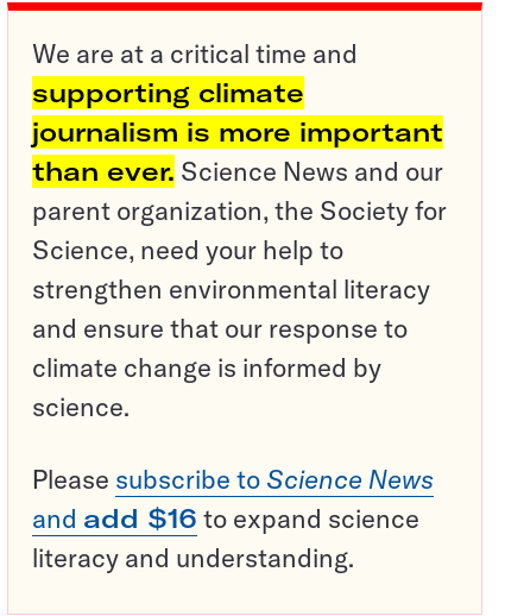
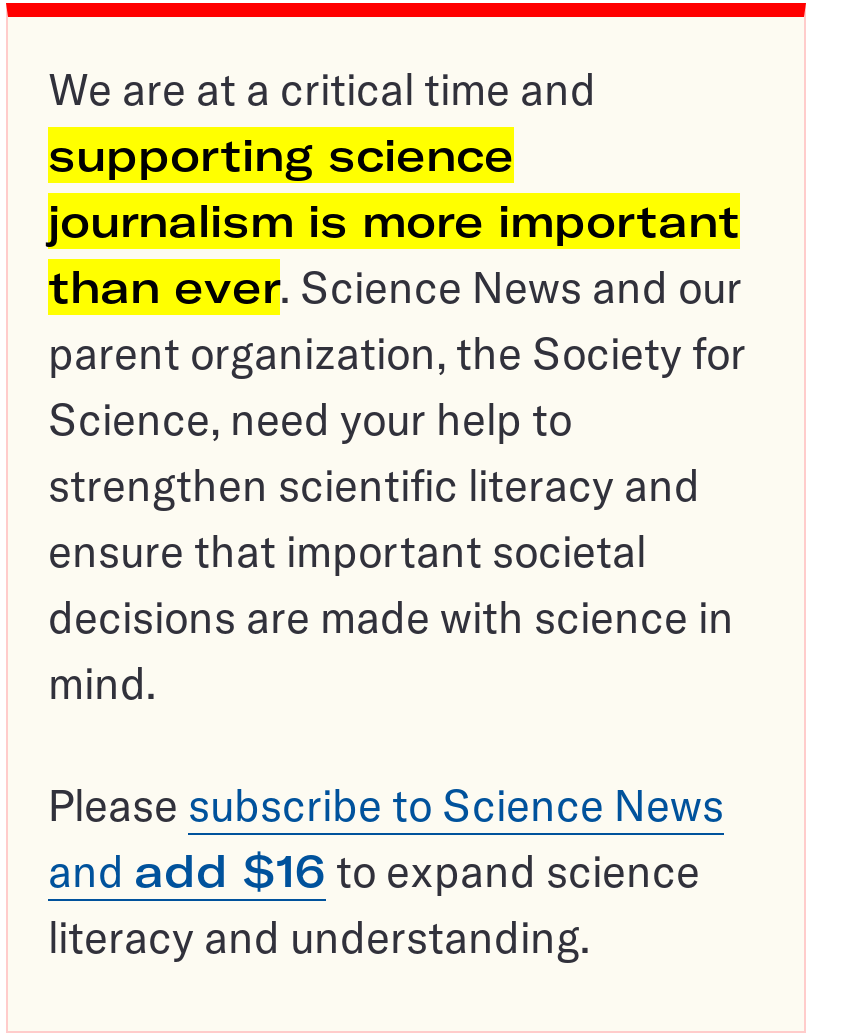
- supporting climate
+ supporting science

- strengthen environmental literacy
- and ensure that our response to
- climate change is informed by
- science.
+ strengthen scientific literacy and
+ ensure that important societal
+ decisions are made with science in
+ mind.
